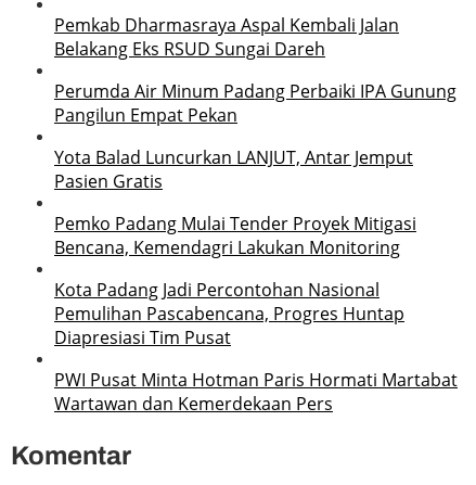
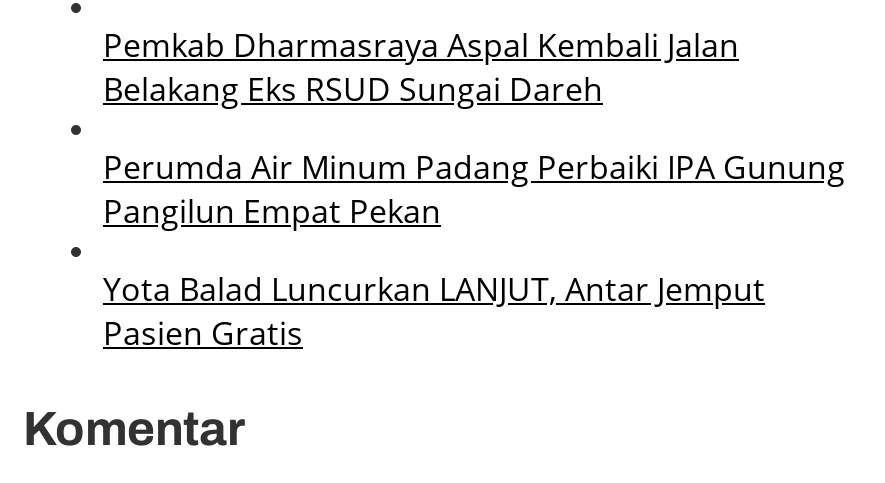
- Pemko Padang Mulai Tender Proyek Mitigasi
- Bencana, Kemendagri Lakukan Monitoring
- Kota Padang Jadi Percontohan Nasional
- Pemulihan Pascabencana, Progres Huntap
- Diapresiasi Tim Pusat
- PWI Pusat Minta Hotman Paris Hormati Martabat
- Wartawan dan Kemerdekaan Pers
